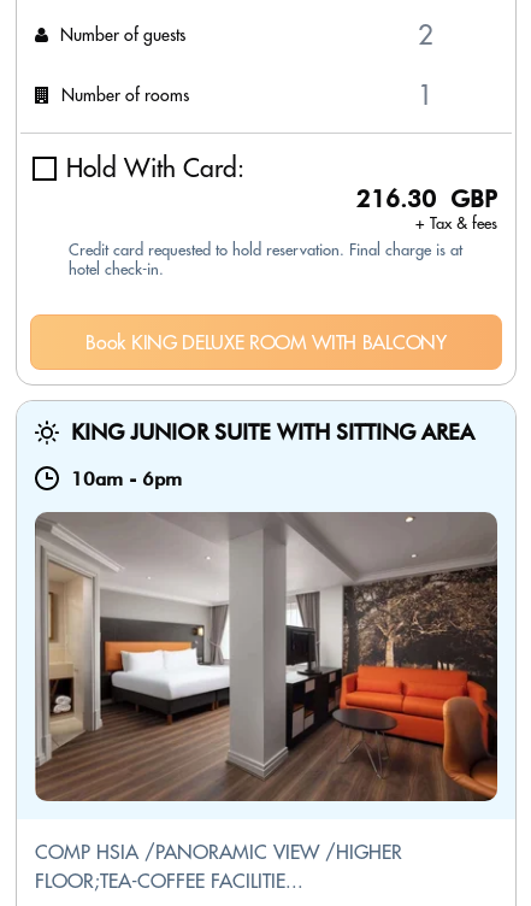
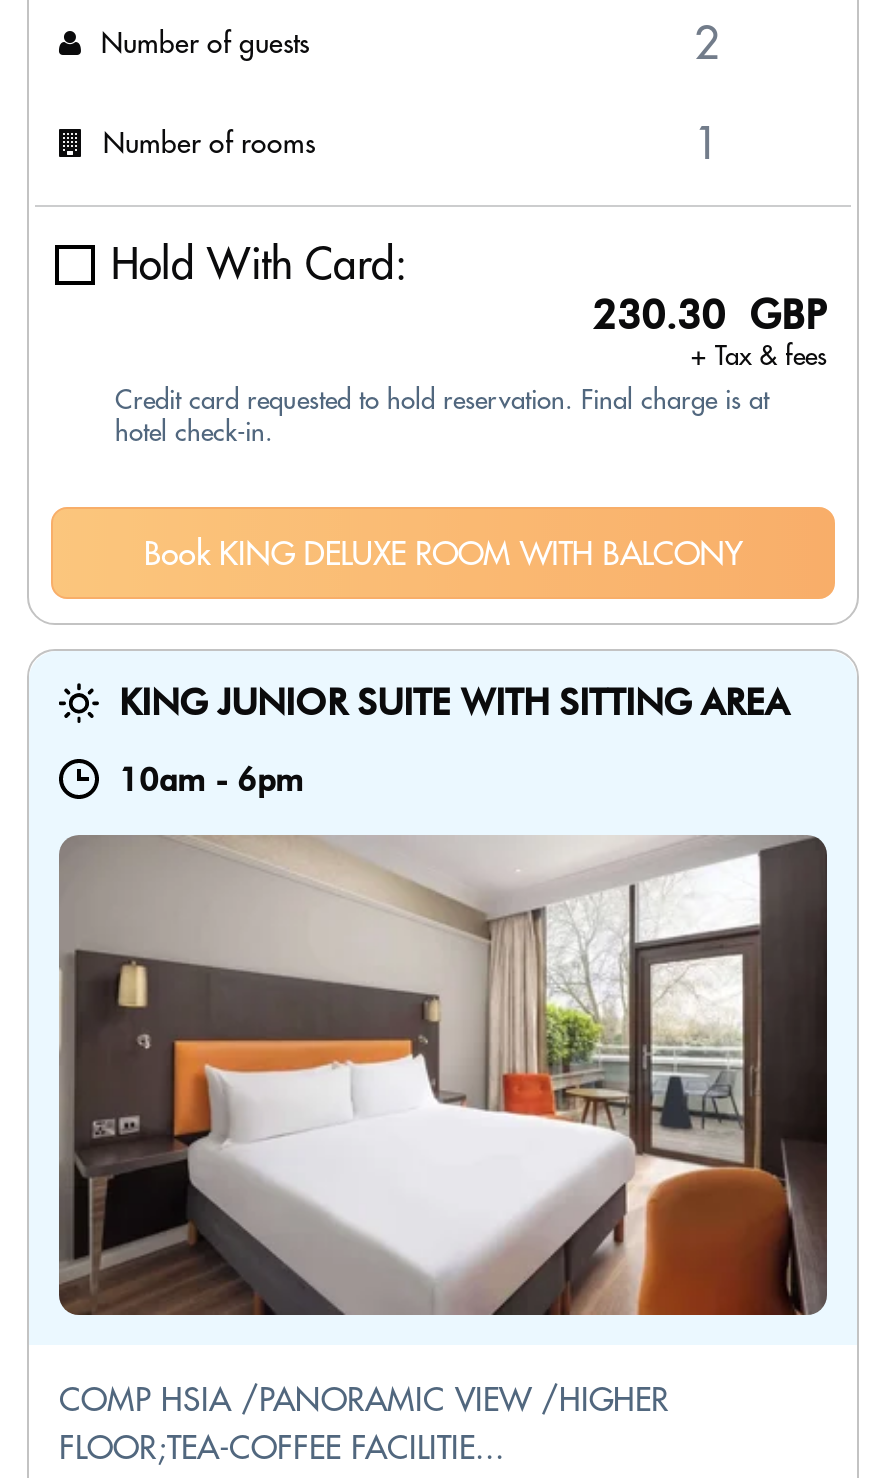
- 216.30 GBP
+ 230.30 GBP

- [image]
+ [image]
